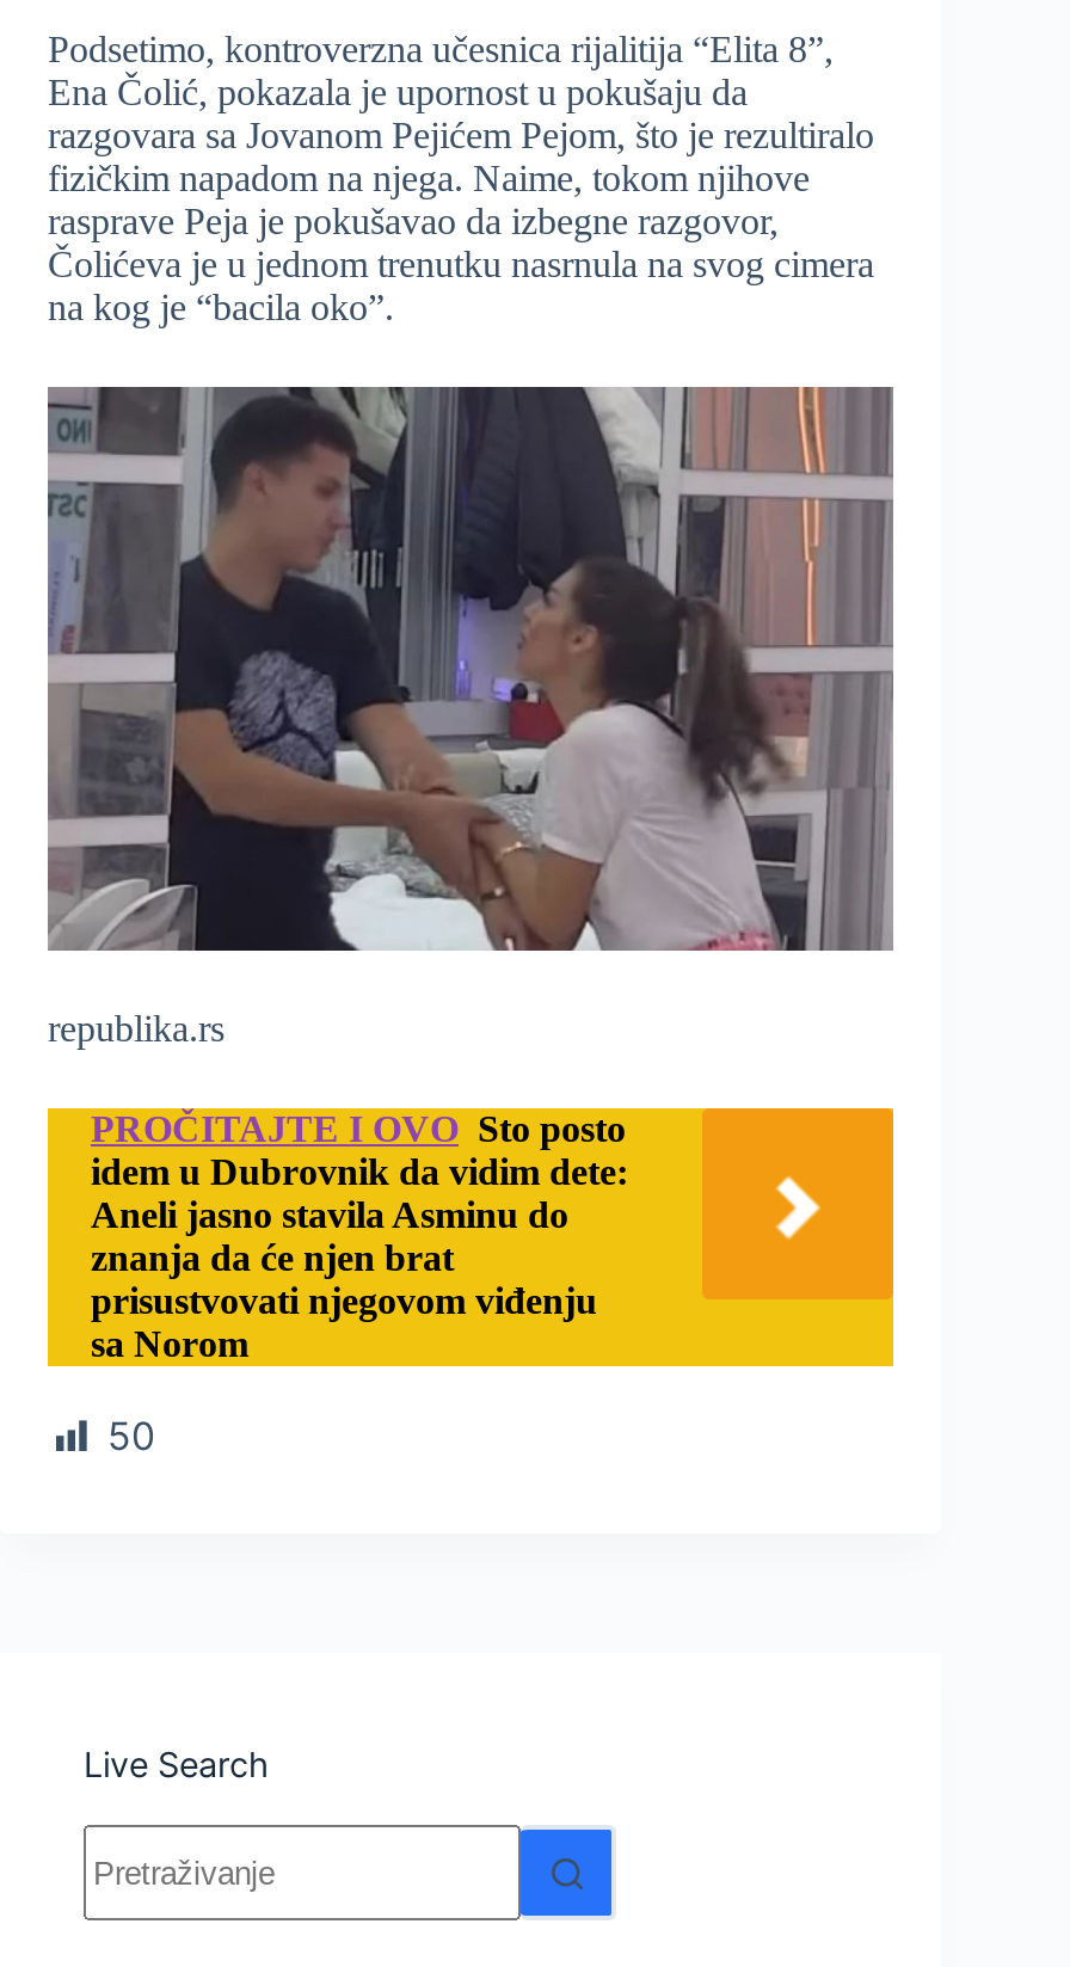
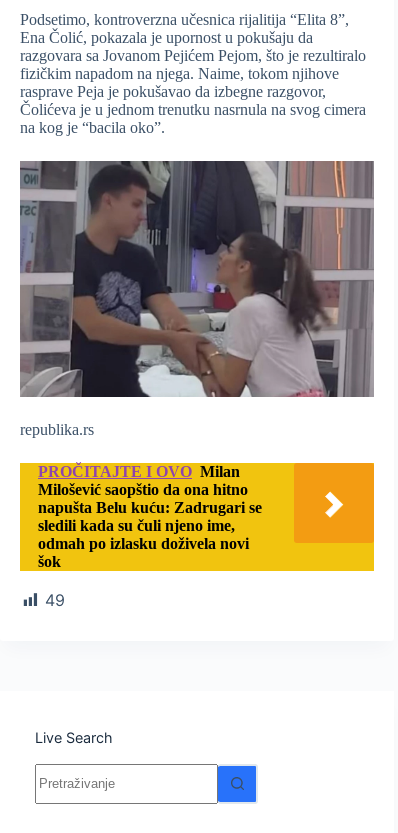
- PROČITAJTE I OVO Sto posto
- idem u Dubrovnik da vidim dete:
- Aneli jasno stavila Asminu do
- znanja da će njen brat
- prisustvovati njegovom viđenju
- sa Norom
+ PROČITAJTE I OVO Milan
+ Milošević saopštio da ona hitno
+ napušta Belu kuću: Zadrugari se
+ sledili kada su čuli njeno ime,
+ odmah po izlasku doživela novi
+ šok

- 50
+ 49
